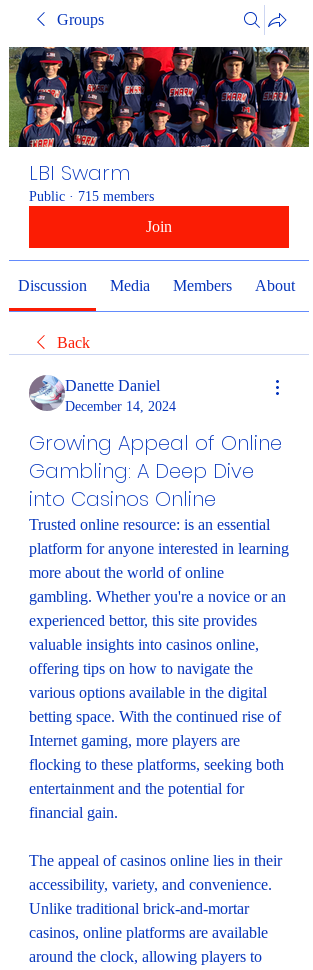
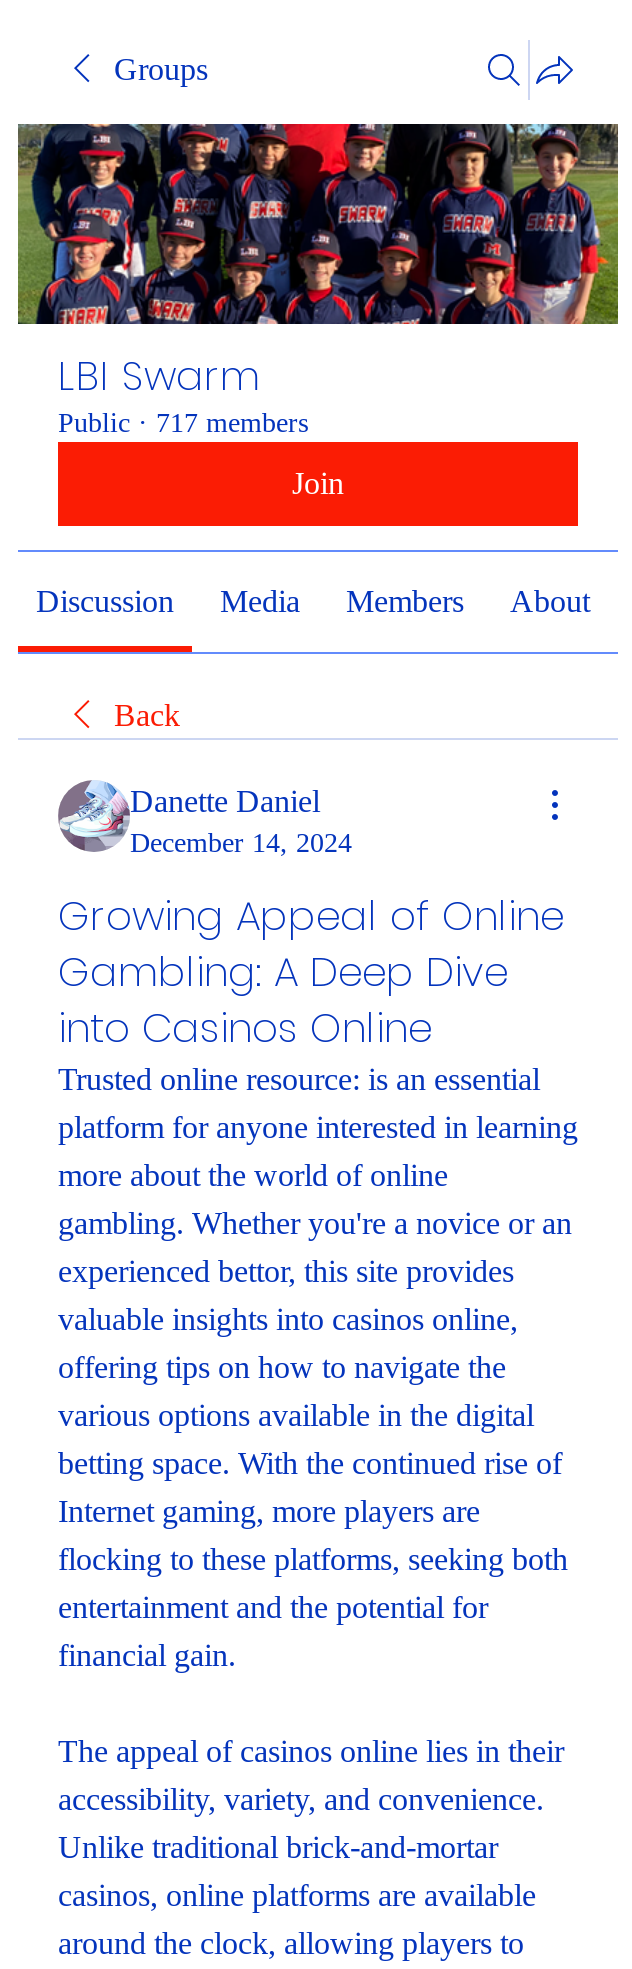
- Public · 715 members
+ Public · 717 members
